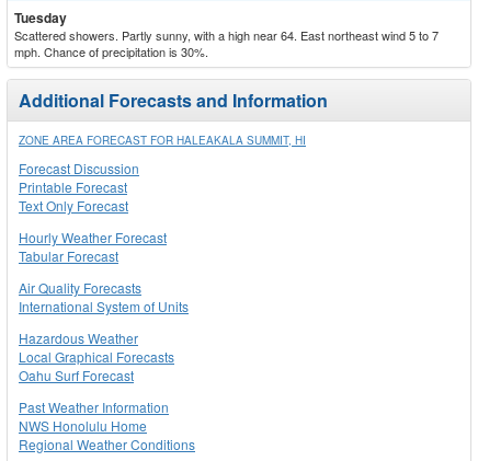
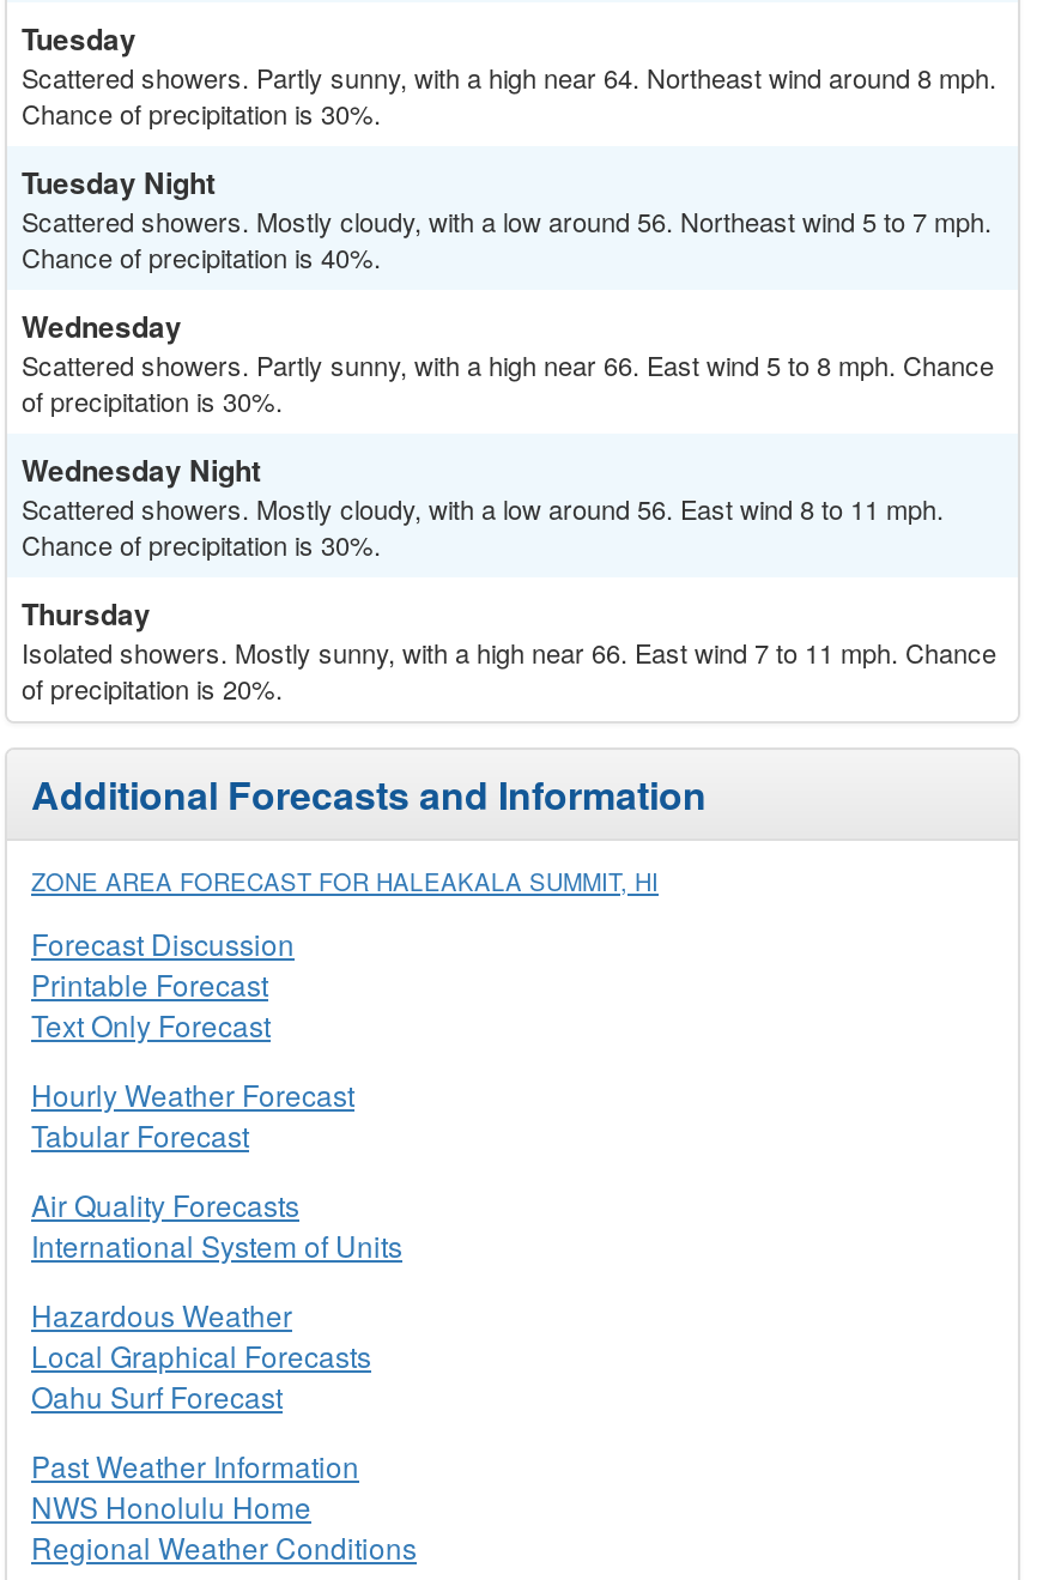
- Scattered showers. Partly sunny, with a high near 64. East northeast wind 5 to 7
- mph. Chance of precipitation is 30%.
+ Scattered showers. Partly sunny, with a high near 64. Northeast wind around 8 mph.
+ Chance of precipitation is 30%.
+ Tuesday Night
+ Scattered showers. Mostly cloudy, with a low around 56. Northeast wind 5 to 7 mph.
+ Chance of precipitation is 40%.
+ Wednesday
+ Scattered showers. Partly sunny, with a high near 66. East wind 5 to 8 mph. Chance
+ of precipitation is 30%.
+ Wednesday Night
+ Scattered showers. Mostly cloudy, with a low around 56. East wind 8 to 11 mph.
+ Chance of precipitation is 30%.
+ Thursday
+ Isolated showers. Mostly sunny, with a high near 66. East wind 7 to 11 mph. Chance
+ of precipitation is 20%.
